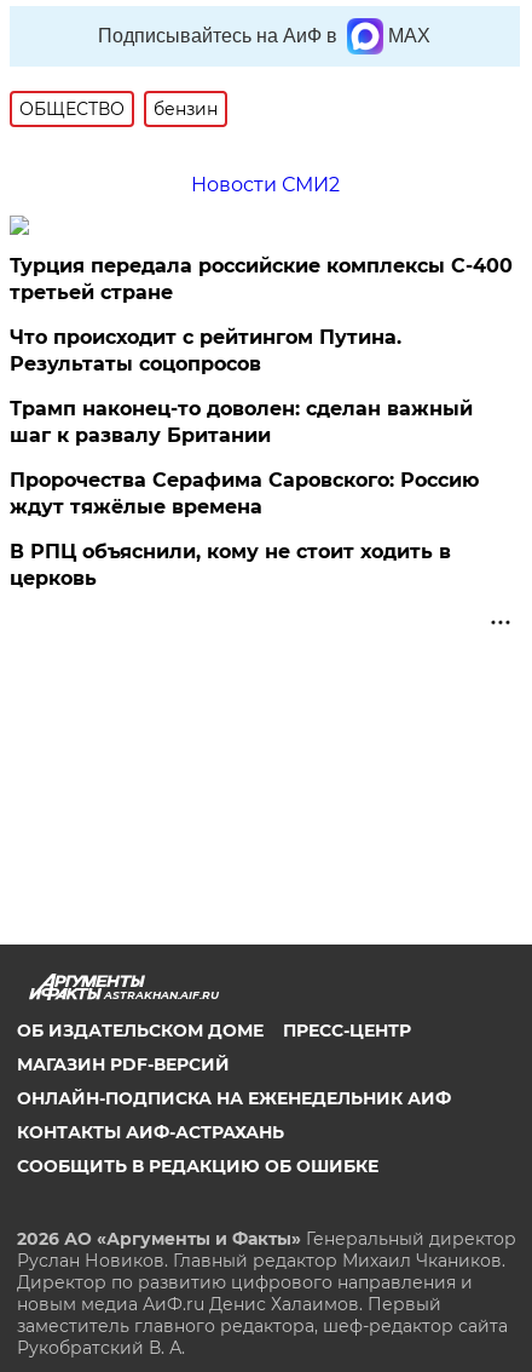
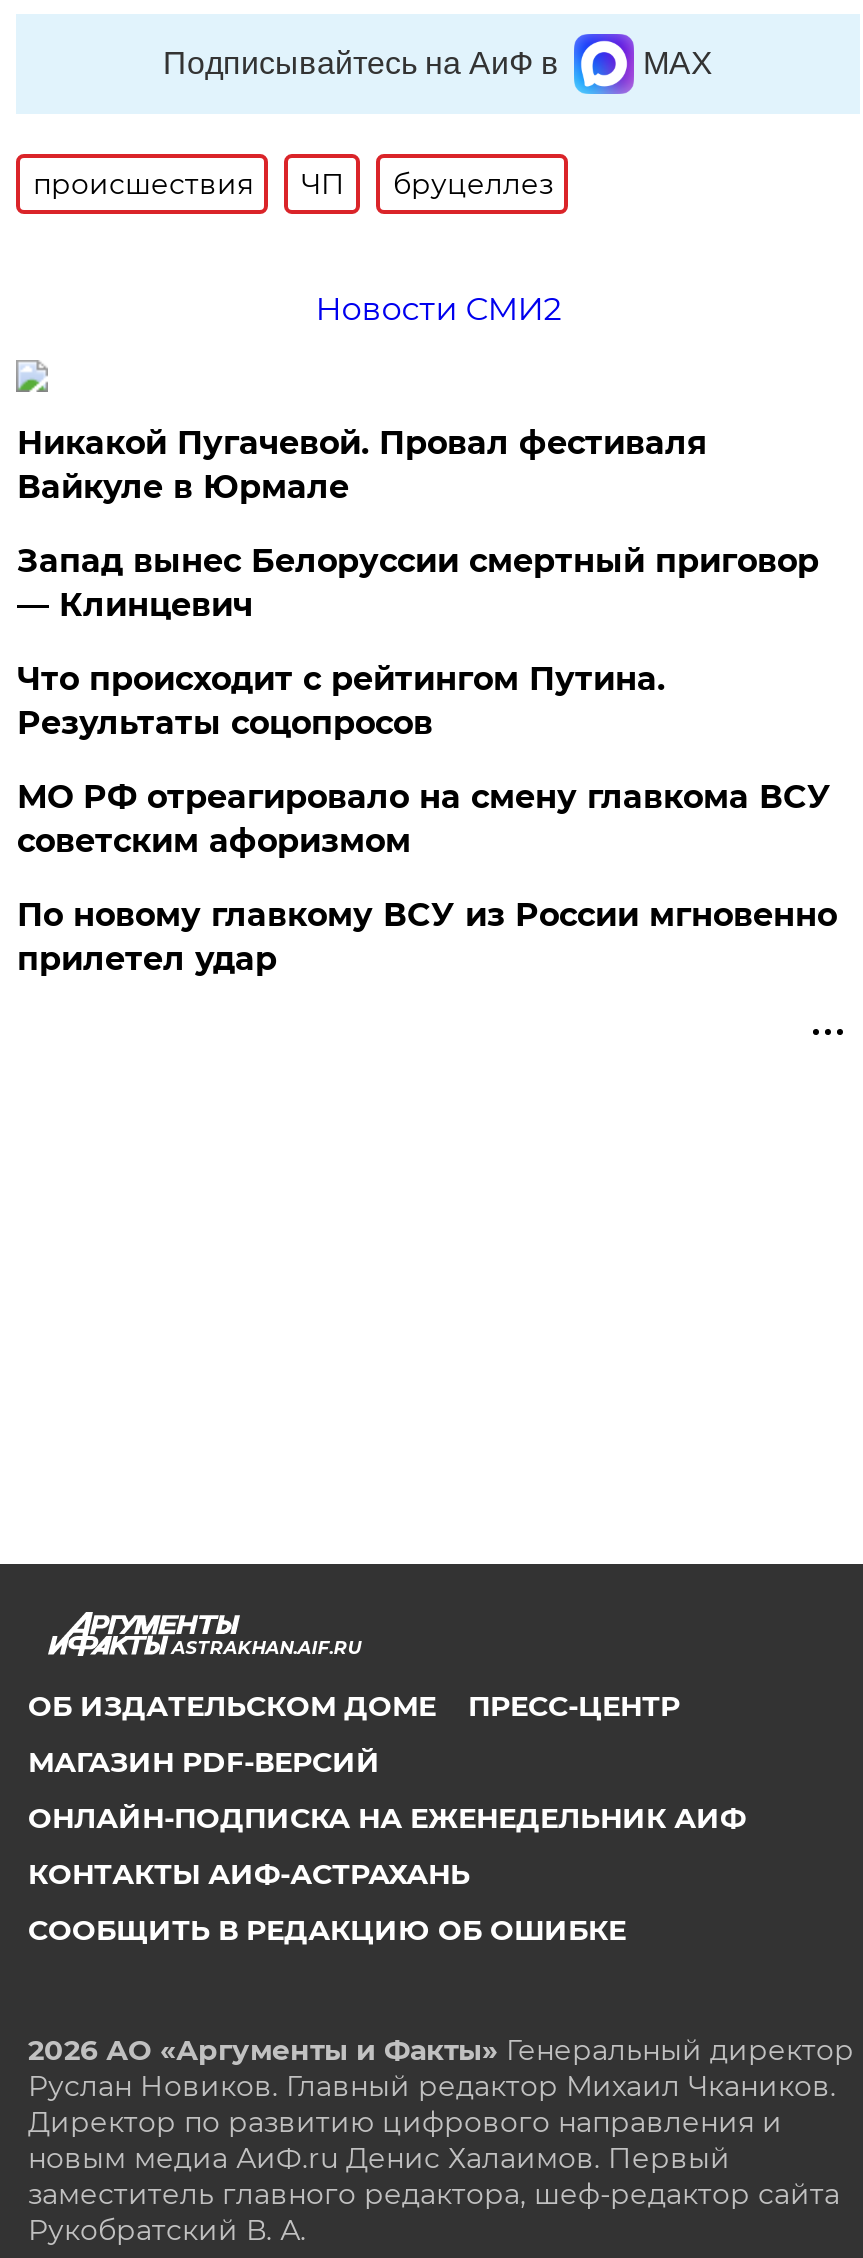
- ОБЩЕСТВО
- бензин
+ происшествия
+ ЧП
+ бруцеллез

- Турция передала российские комплексы С-400
- третьей стране
+ Никакой Пугачевой. Провал фестиваля
+ Вайкуле в Юрмале
+ Запад вынес Белоруссии смертный приговор
+ — Клинцевич

moved down: Что происходит с рейтингом Путина. | Результаты соцопросов

- Трамп наконец-то доволен: сделан важный
- шаг к развалу Британии
- Пророчества Серафима Саровского: Россию
- ждут тяжёлые времена
- В РПЦ объяснили, кому не стоит ходить в
- церковь
+ МО РФ отреагировало на смену главкома ВСУ
+ советским афоризмом
+ По новому главкому ВСУ из России мгновенно
+ прилетел удар
